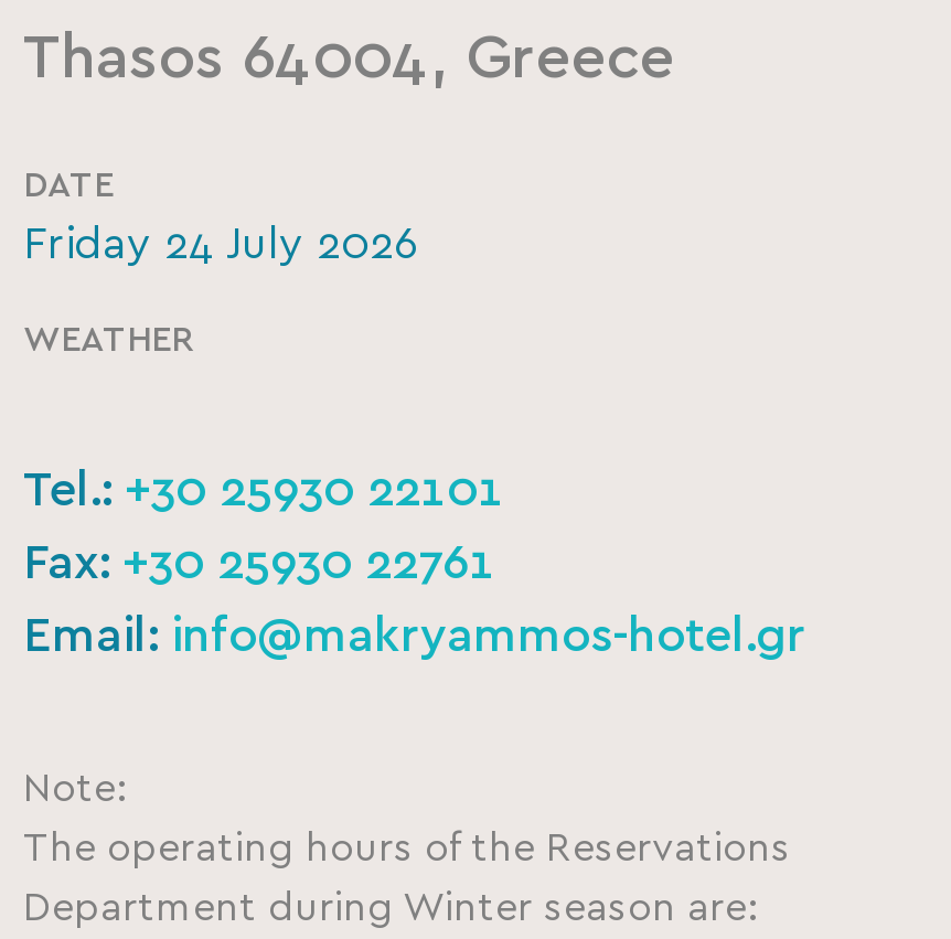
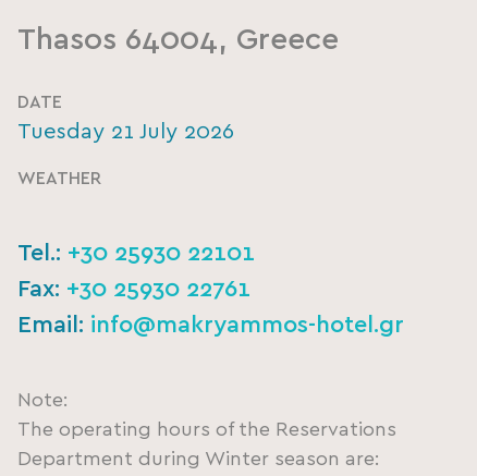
- Friday 24 July 2026
+ Tuesday 21 July 2026
